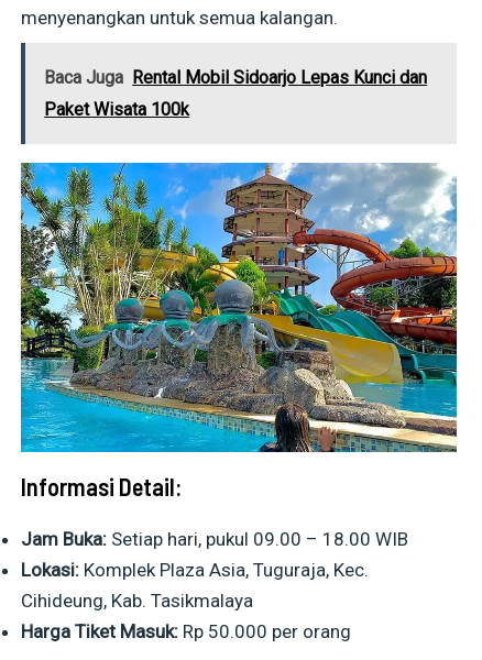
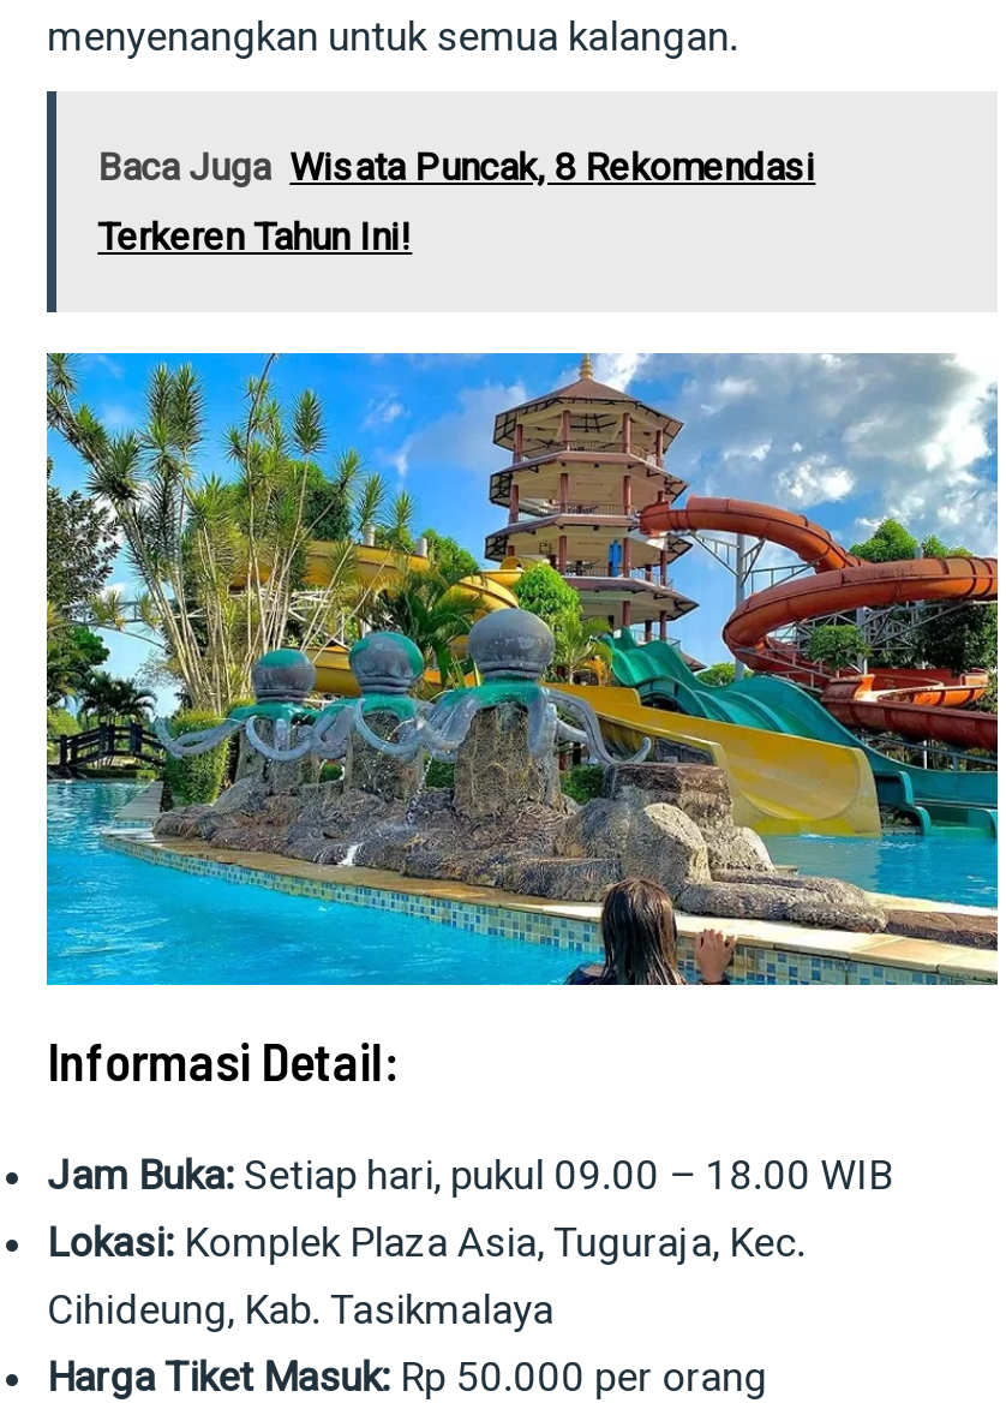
- Baca Juga Rental Mobil Sidoarjo Lepas Kunci dan
+ Baca Juga Wisata Puncak, 8 Rekomendasi

- Paket Wisata 100k
+ Terkeren Tahun Ini!
